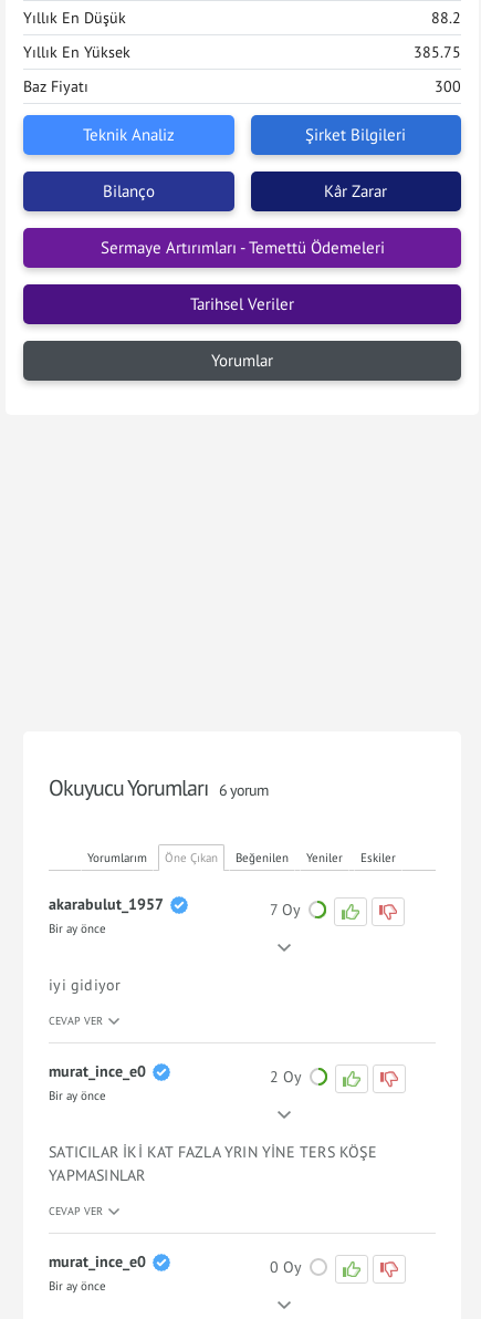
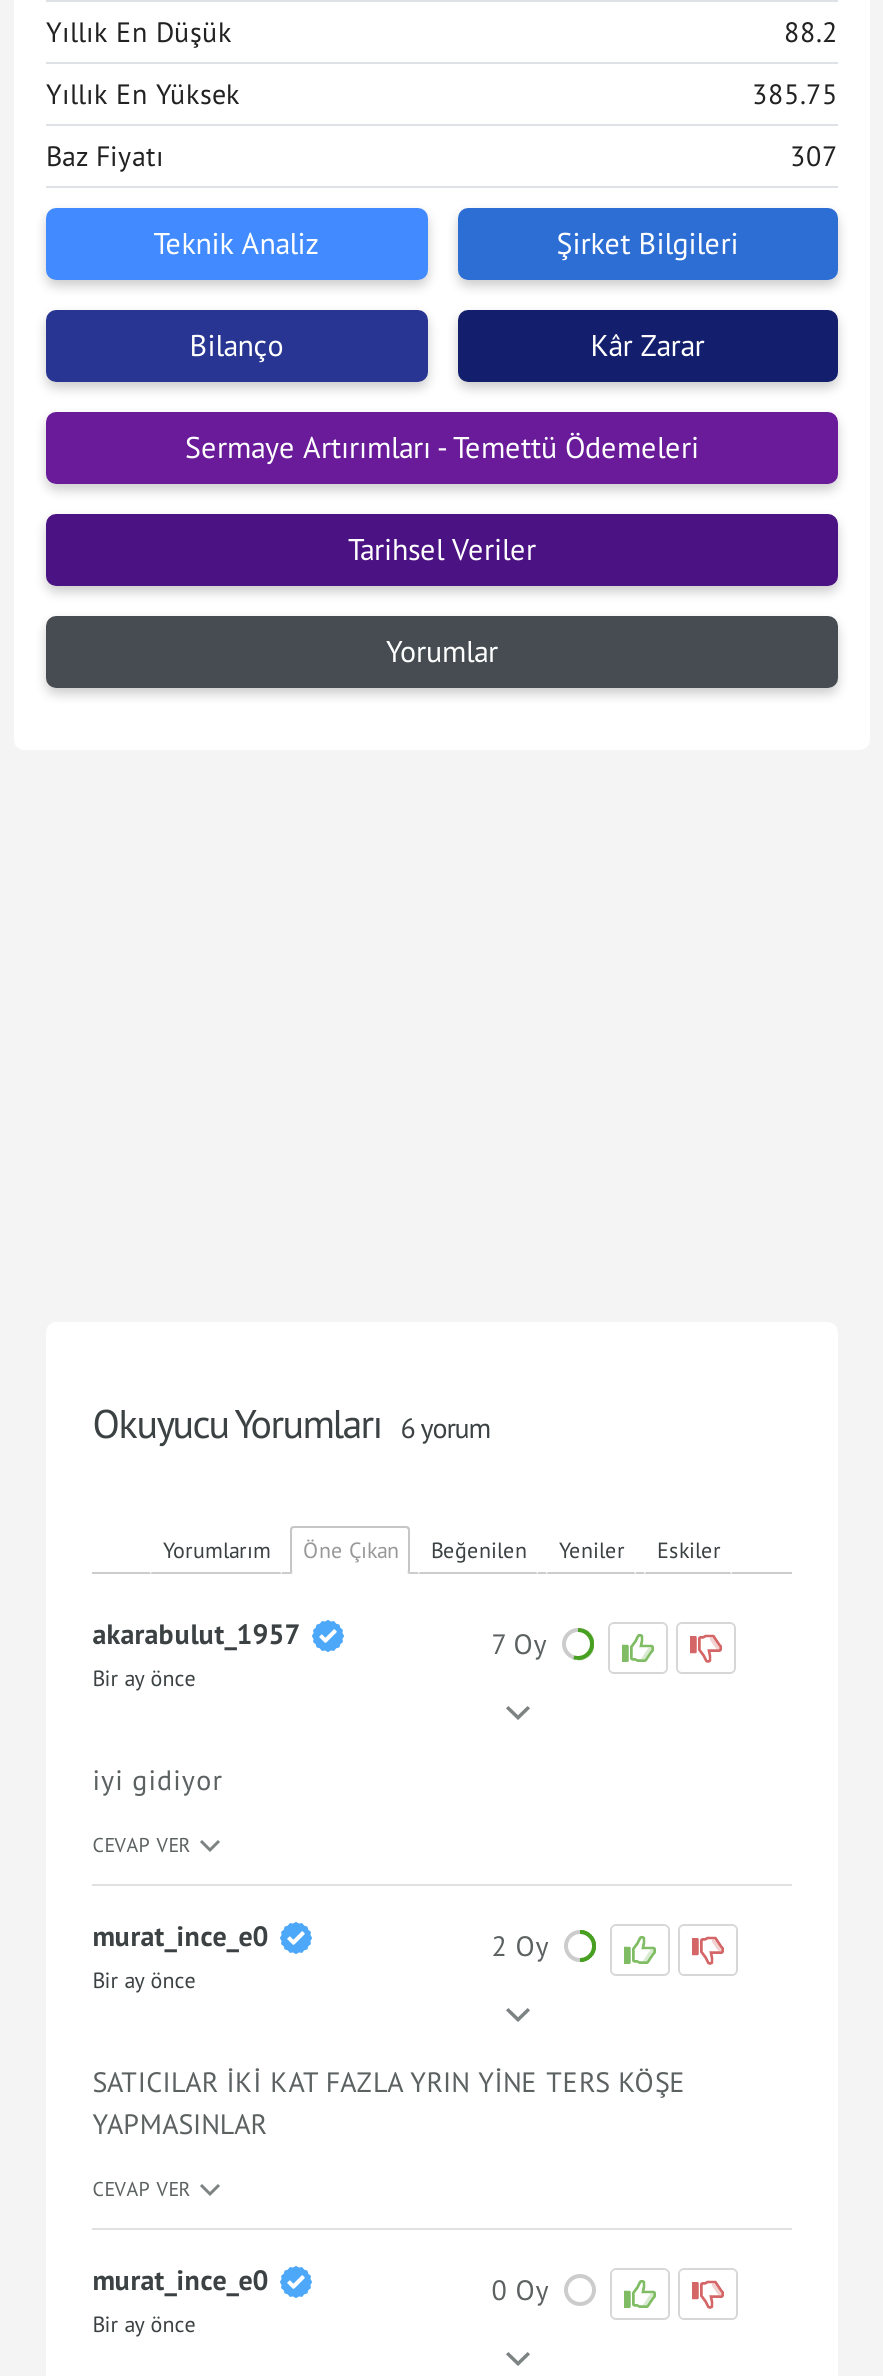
- 300
+ 307
